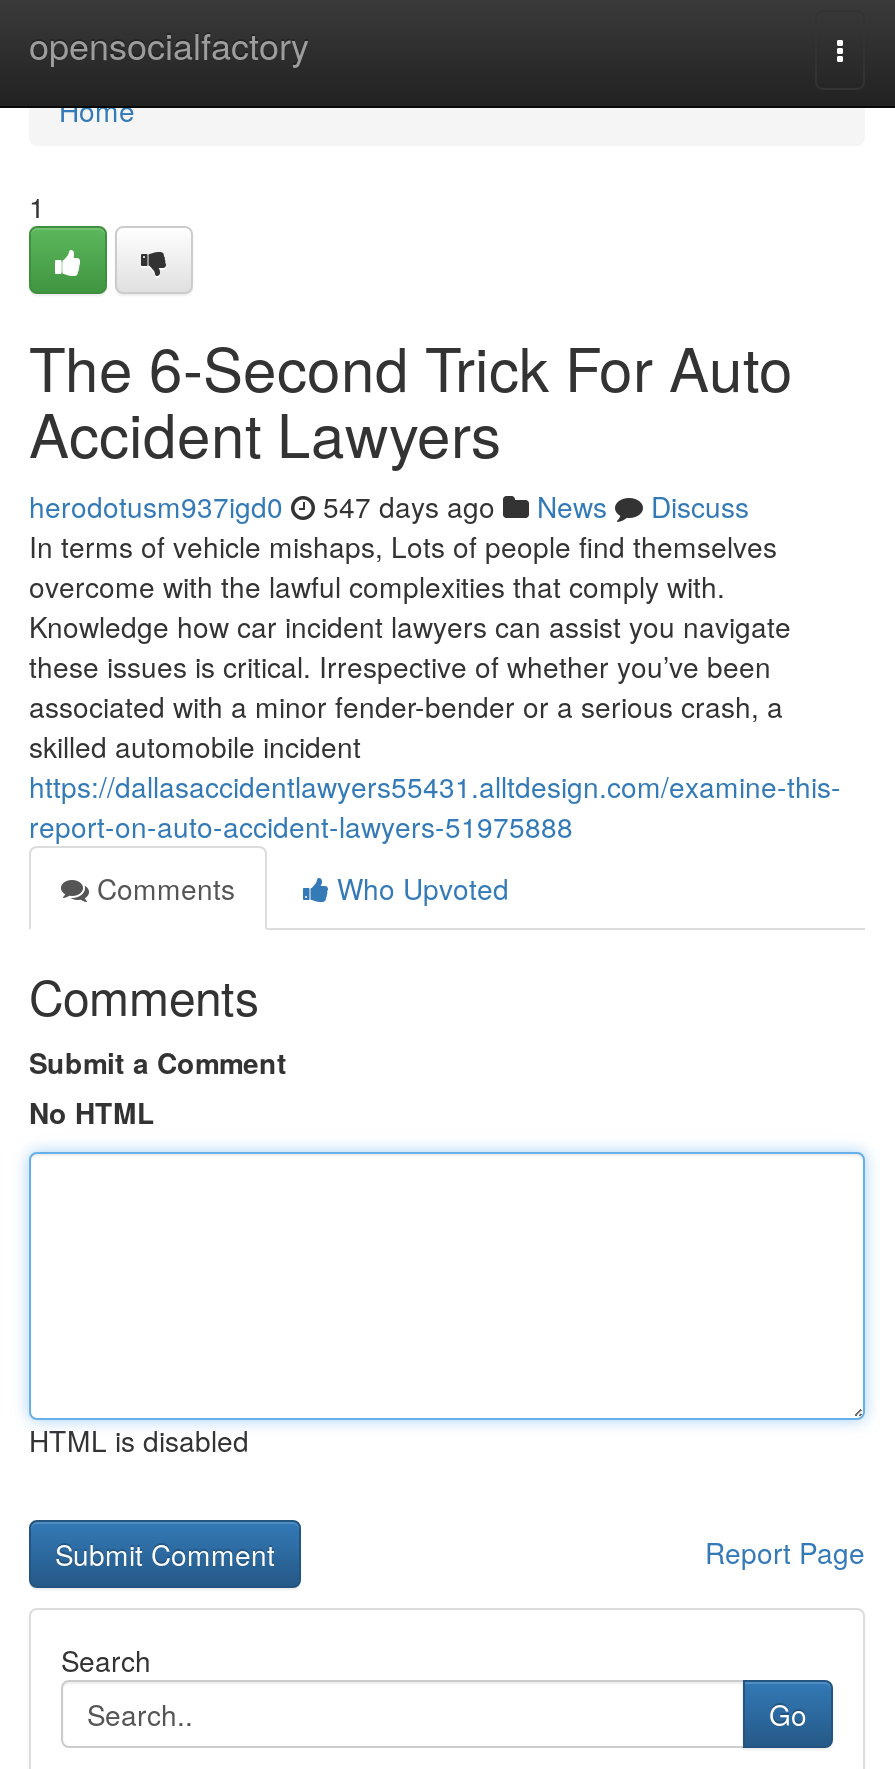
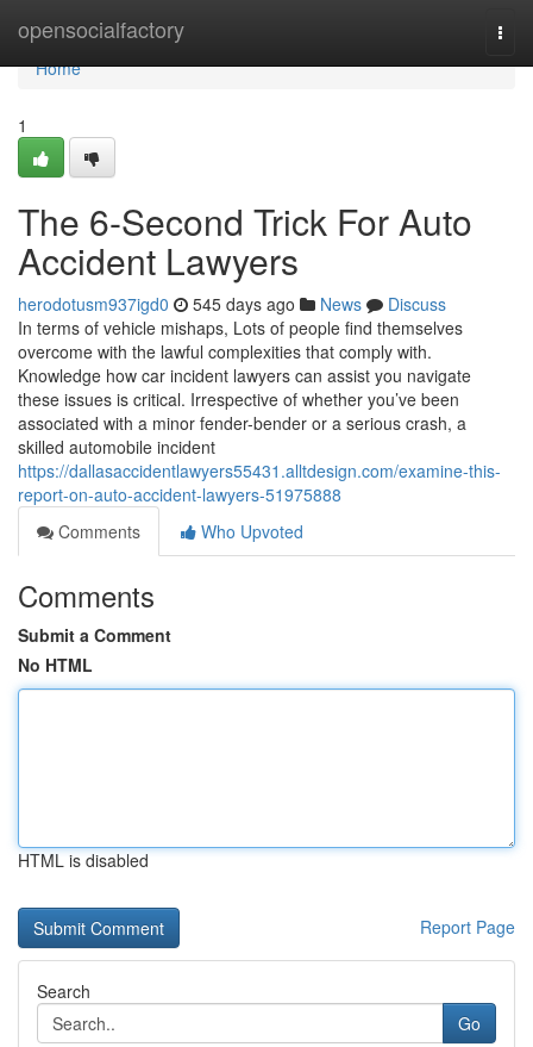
- herodotusm937igd0 547 days ago News Discuss
+ herodotusm937igd0 545 days ago News Discuss
